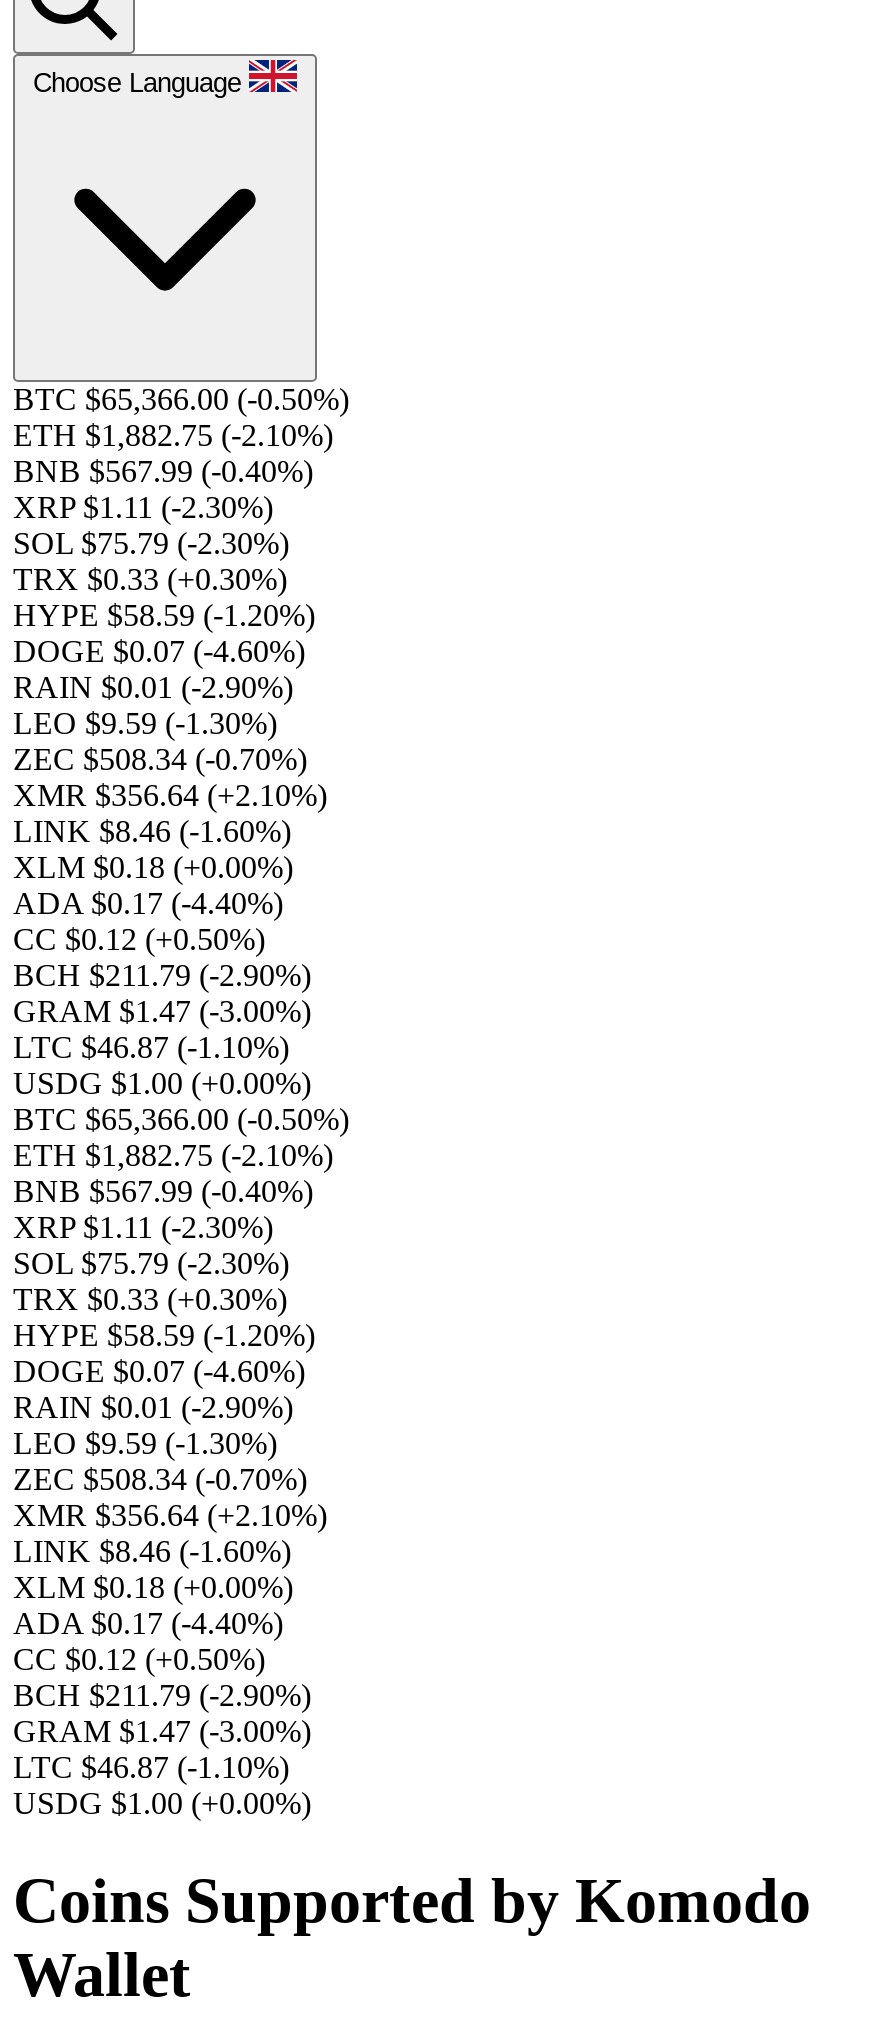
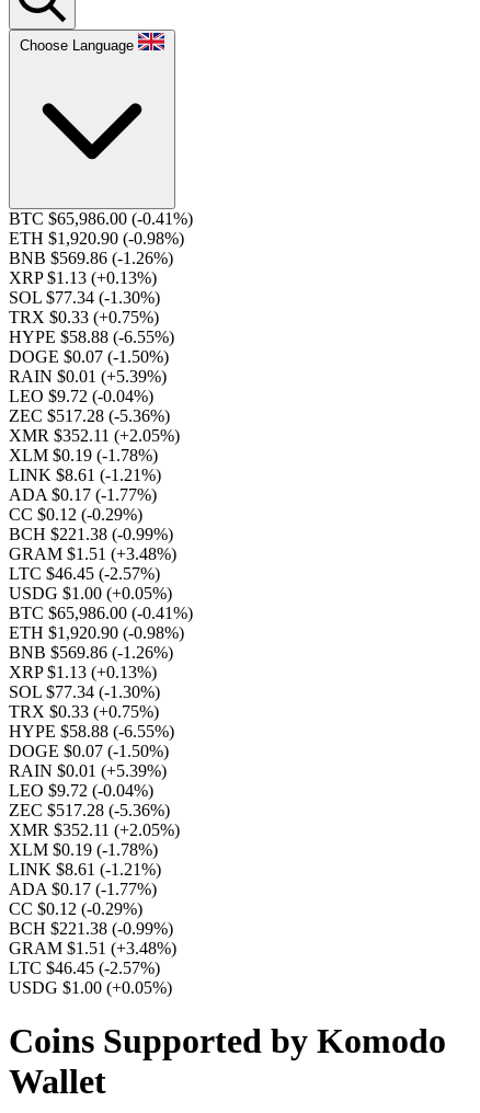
- BTC $65,366.00(-0.50%)
- ETH $1,882.75 (-2.10%)
- BNB $567.99 (-0.40%)
- XRP $1.11 (-2.30%)
- SOL $75.79 (-2.30%)
- TRX $0.33 (+0.30%)
- HYPE $58.59 (-1.20%)
- DOGE $0.07 (-4.60%)
- RAIN $0.01 (-2.90%)
- LEO $9.59 (-1.30%)
- ZEC $508.34 (-0.70%)
- XMR $356.64(+2.10%)
- LINK $8.46 (-1.60%)
- XLM $0.18 (+0.00%)
- ADA $0.17 (-4.40%)
- CC $0.12 (+0.50%)
- BCH $211.79 (-2.90%)
- GRAM $1.47 (-3.00%)
- LTC $46.87 (-1.10%)
- USDG $1.00(+0.00%)
- BTC $65,366.00 (-0.50%)
- ETH $1,882.75 (-2.10%)
- BNB $567.99 (-0.40%)
- XRP $1.11 (-2.30%)
- SOL $75.79 (-2.30%)
- TRX $0.33 (+0.30%)
- HYPE $58.59 (-1.20%)
- DOGE $0.07 (-4.60%)
- RAIN $0.01 (-2.90%)
- LEO $9.59 (-1.30%)
- ZEC $508.34 (-0.70%)
- XMR $356.64(+2.10%)
- LINK $8.46 (-1.60%)
- XLM $0.18 (+0.00%)
- ADA $0.17 (-4.40%)
- CC $0.12 (+0.50%)
- BCH $211.79 (-2.90%)
- GRAM $1.47 (-3.00%)
- LTC $46.87 (-1.10%)
- USDG $1.00(+0.00%)
+ BTC $65,986.00(-0.41%)
+ ETH $1,920.90 (-0.98%)
+ BNB $569.86 (-1.26%)
+ XRP $1.13 (+0.13%)
+ SOL $77.34 (-1.30%)
+ TRX $0.33 (+0.75%)
+ HYPE $58.88 (-6.55%)
+ DOGE $0.07 (-1.50%)
+ RAIN $0.01 (+5.39%)
+ LEO $9.72 (-0.04%)
+ ZEC $517.28 (-5.36%)
+ XMR $352.11(+2.05%)
+ XLM $0.19 (-1.78%)
+ LINK $8.61 (-1.21%)
+ ADA $0.17 (-1.77%)
+ CC $0.12 (-0.29%)
+ BCH $221.38 (-0.99%)
+ GRAM $1.51 (+3.48%)
+ LTC $46.45 (-2.57%)
+ USDG $1.00(+0.05%)
+ BTC $65,986.00 (-0.41%)
+ ETH $1,920.90 (-0.98%)
+ BNB $569.86 (-1.26%)
+ XRP $1.13 (+0.13%)
+ SOL $77.34 (-1.30%)
+ TRX $0.33 (+0.75%)
+ HYPE $58.88 (-6.55%)
+ DOGE $0.07 (-1.50%)
+ RAIN $0.01 (+5.39%)
+ LEO $9.72 (-0.04%)
+ ZEC $517.28 (-5.36%)
+ XMR $352.11(+2.05%)
+ XLM $0.19 (-1.78%)
+ LINK $8.61 (-1.21%)
+ ADA $0.17 (-1.77%)
+ CC $0.12 (-0.29%)
+ BCH $221.38 (-0.99%)
+ GRAM $1.51 (+3.48%)
+ LTC $46.45 (-2.57%)
+ USDG $1.00(+0.05%)
